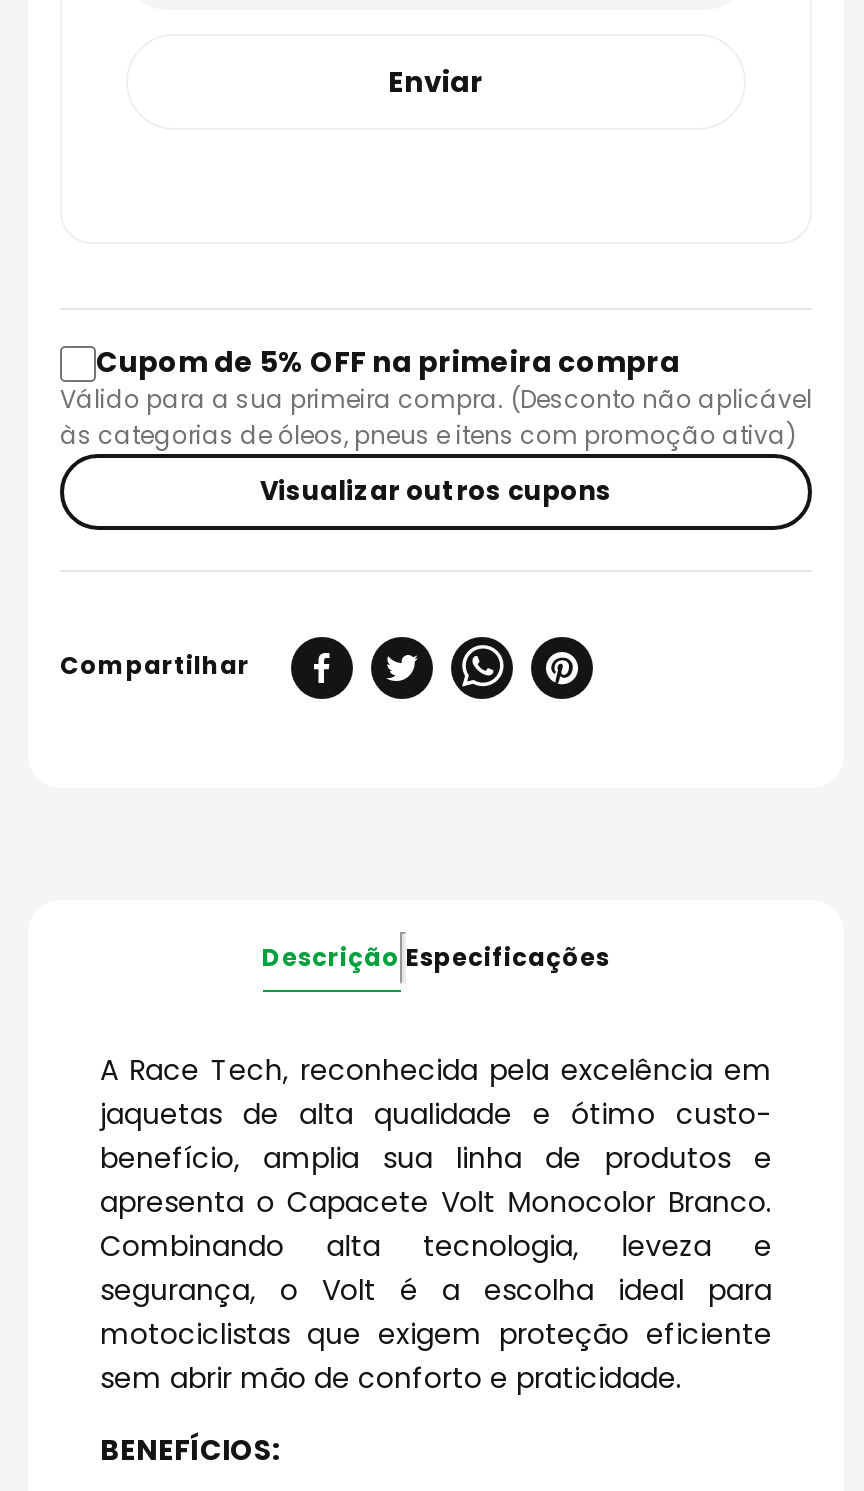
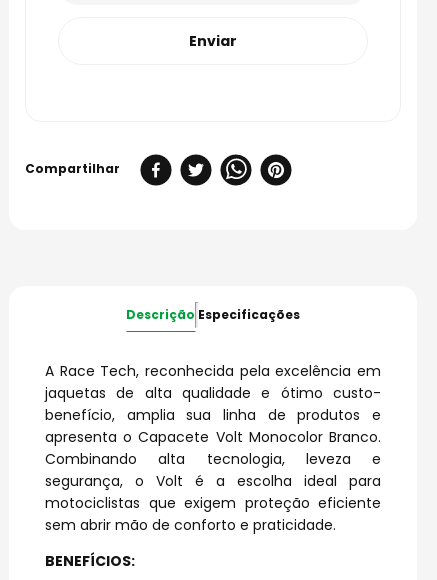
- Cupom de 5% OFF na primeira compra
- Válido para a sua primeira compra. (Desconto não aplicável
- às categorias de óleos, pneus e itens com promoção ativa)
- Visualizar outros cupons
